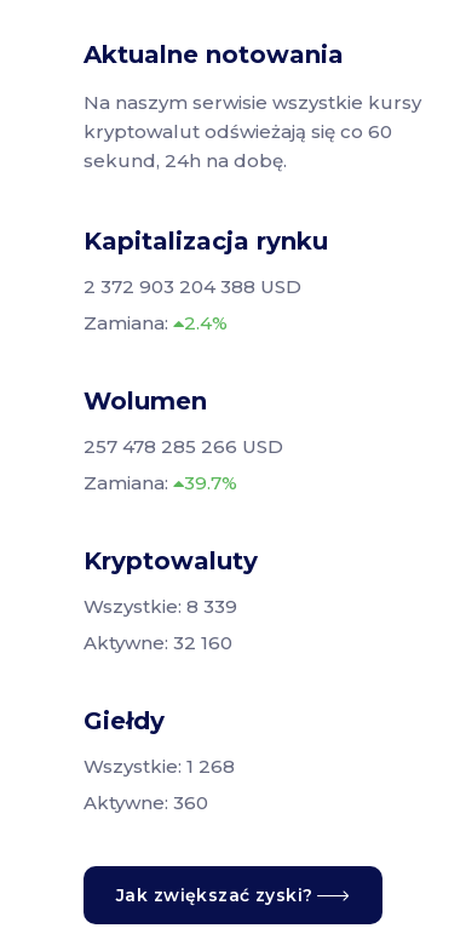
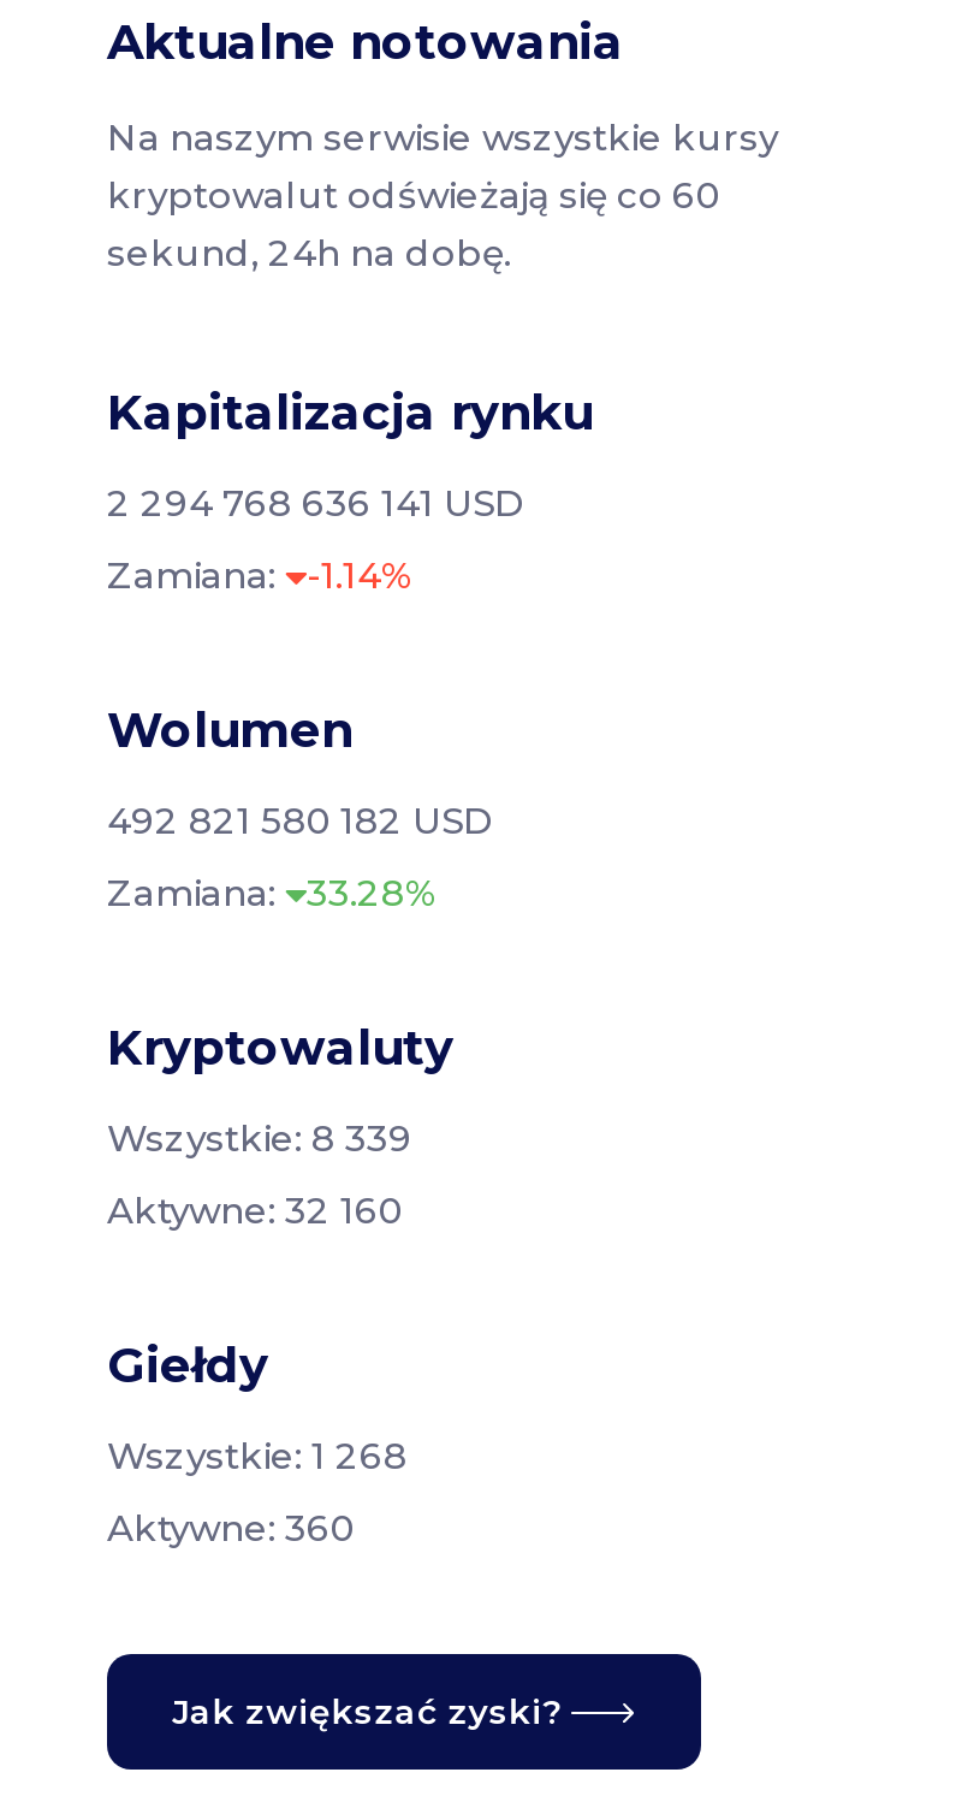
- 2 372 903 204 388 USD
+ 2 294 768 636 141 USD

- Zamiana: 2.4%
+ Zamiana: -1.14%

- 257 478 285 266 USD
+ 492 821 580 182 USD

- Zamiana: 39.7%
+ Zamiana: 33.28%
